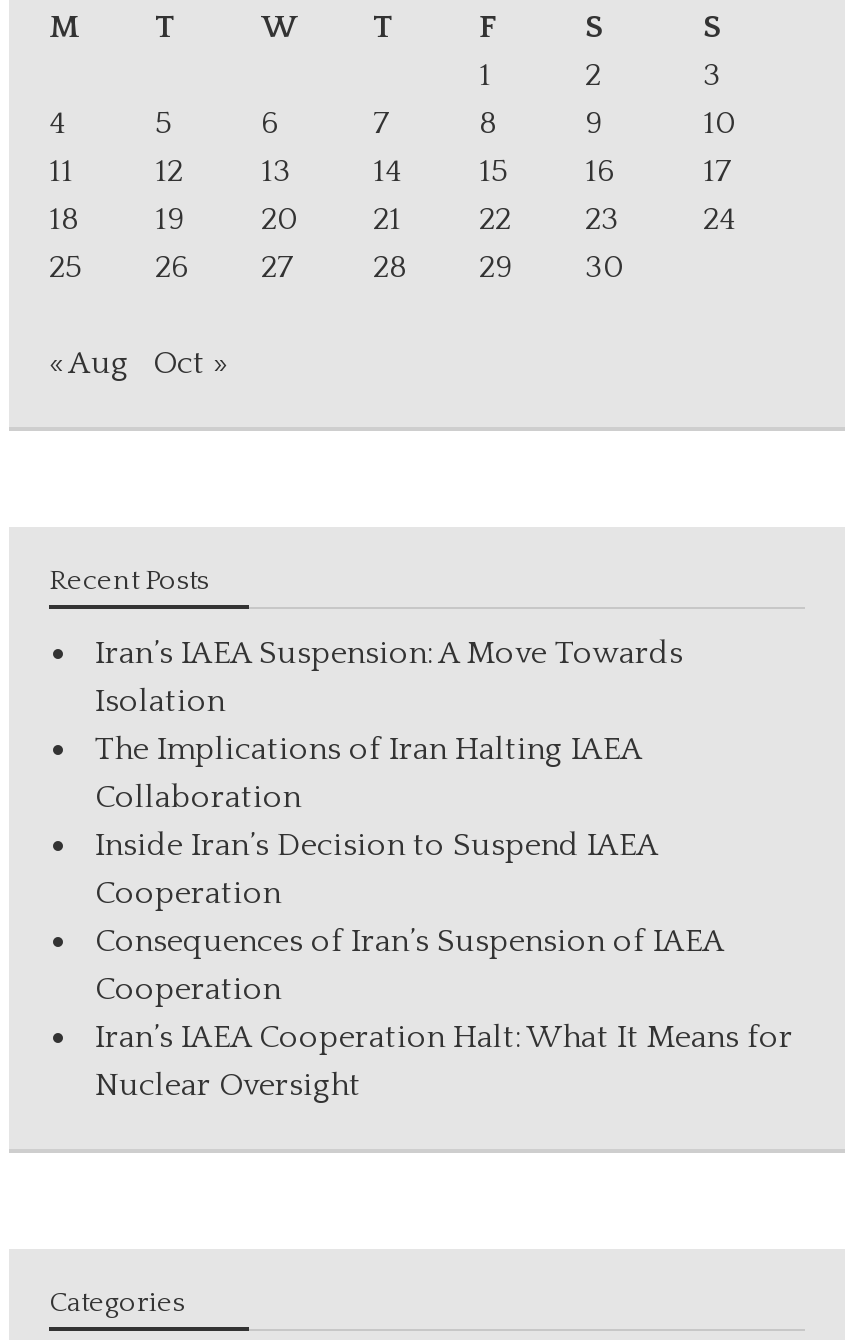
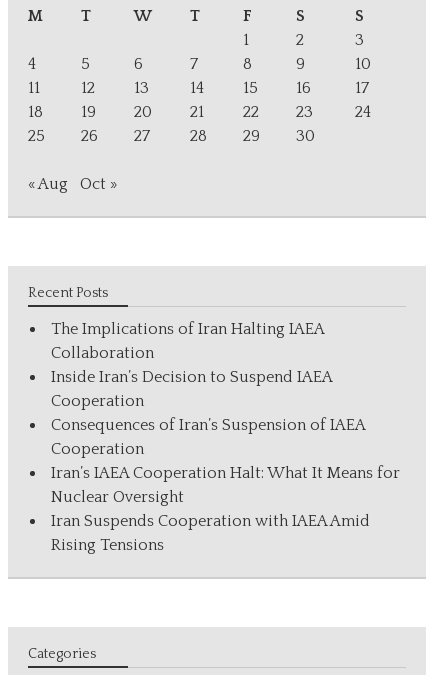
- Iran’s IAEA Suspension: A Move Towards
- Isolation

moved up: The Implications of Iran Halting IAEA | Collaboration | Inside Iran’s Decision to Suspend IAEA | Cooperation | Consequences of Iran’s Suspension of IAEA | Cooperation | Iran’s IAEA Cooperation Halt: What It Means for | Nuclear Oversight

+ Iran Suspends Cooperation with IAEA Amid
+ Rising Tensions
